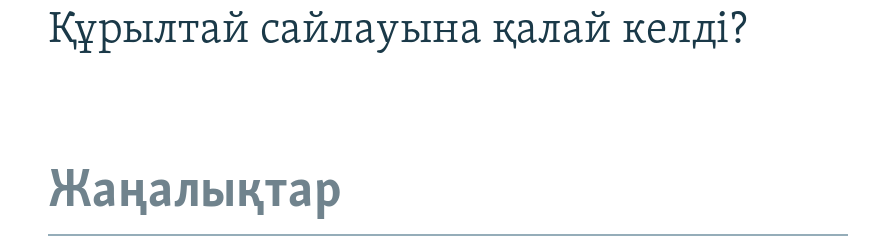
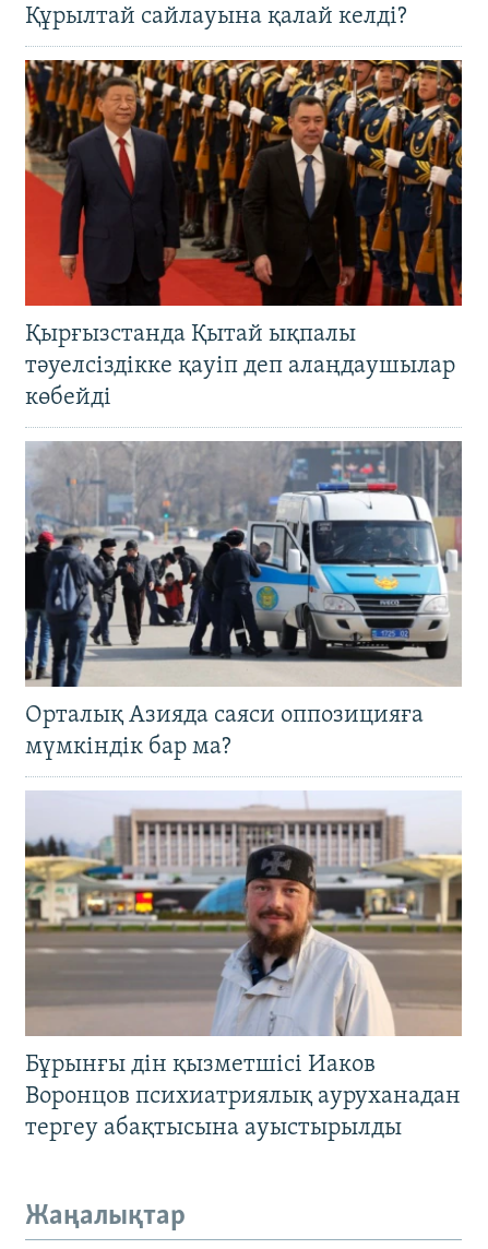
+ [image]
+ Қырғызстанда Қытай ықпалы
+ тәуелсіздікке қауіп деп алаңдаушылар
+ көбейді

+ [image]
+ Орталық Азияда саяси оппозицияға
+ мүмкіндік бар ма?

+ [image]
+ Бұрынғы дін қызметшісі Иаков
+ Воронцов психиатриялық ауруханадан
+ тергеу абақтысына ауыстырылды
